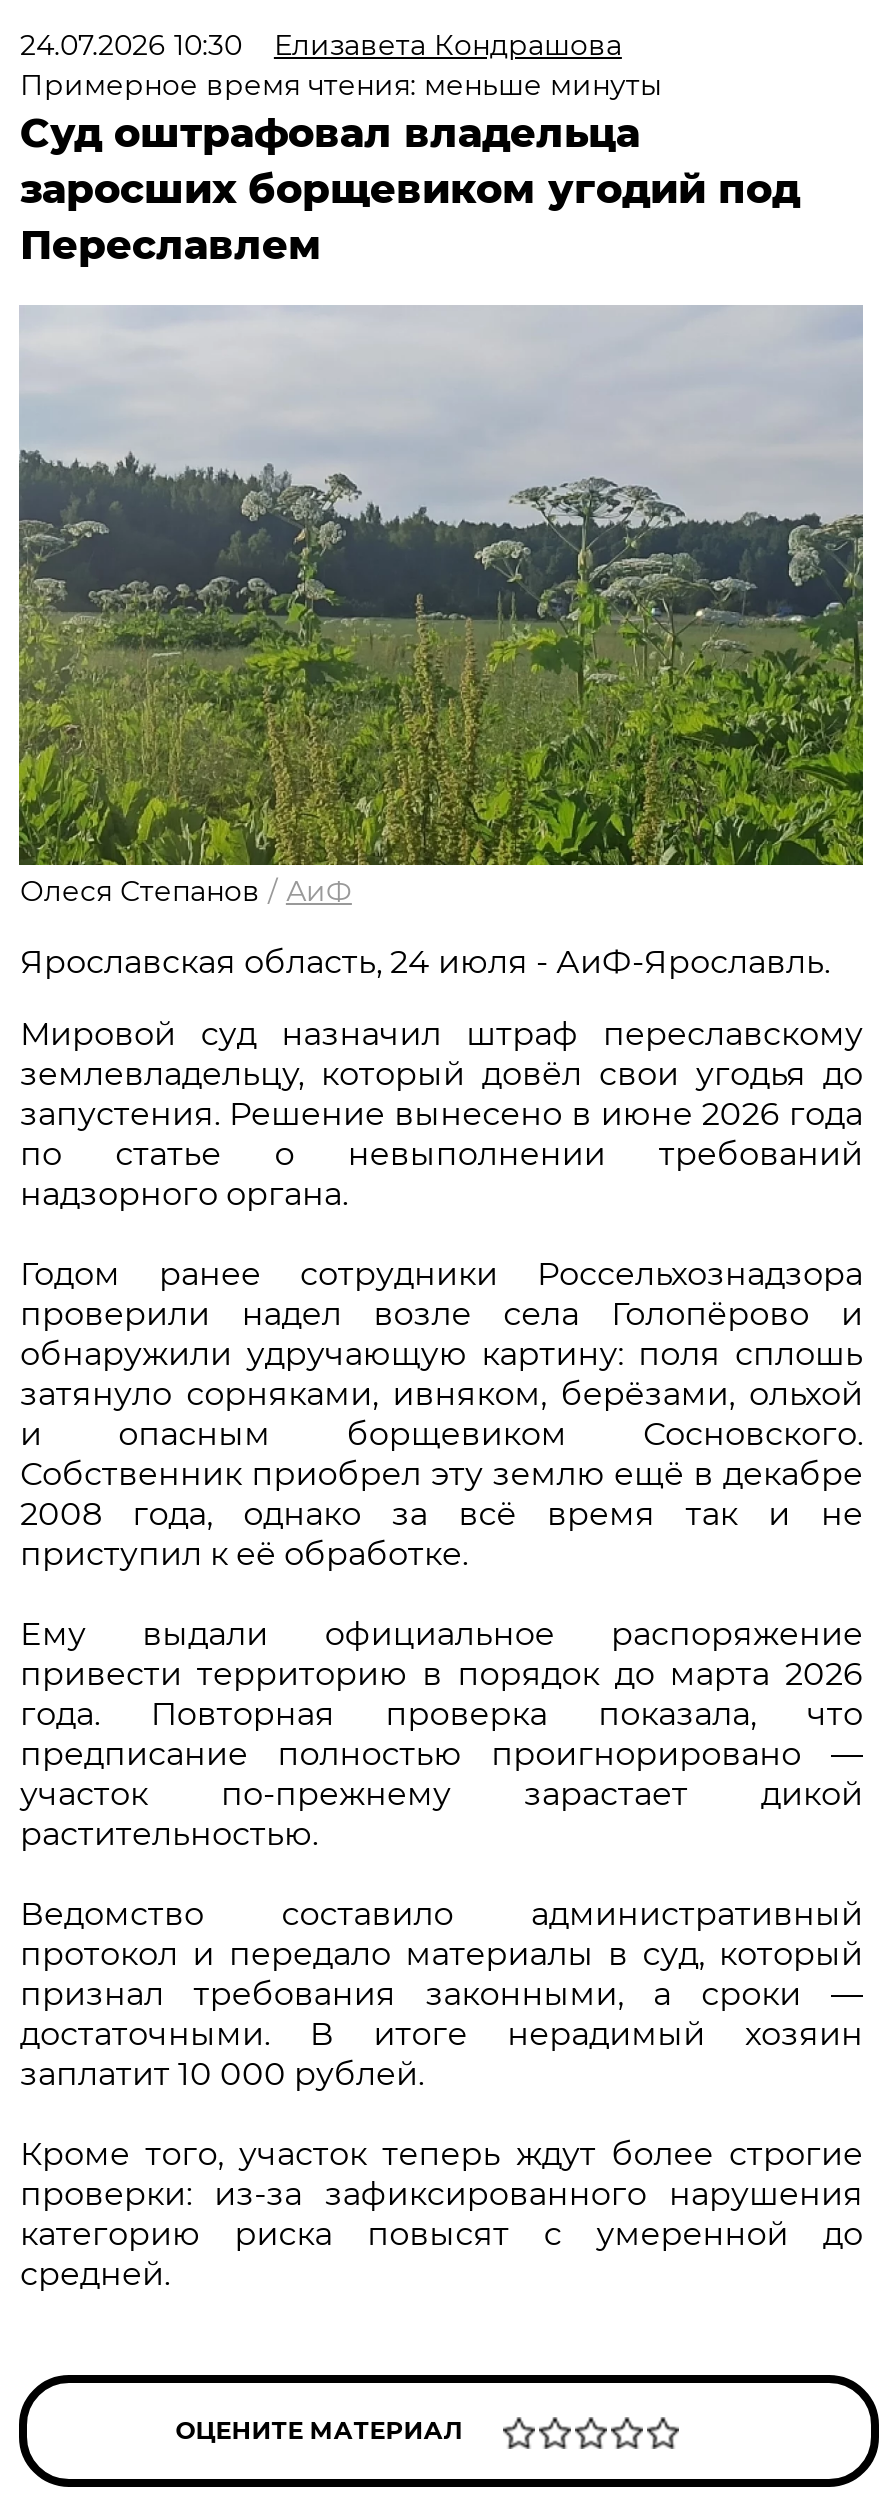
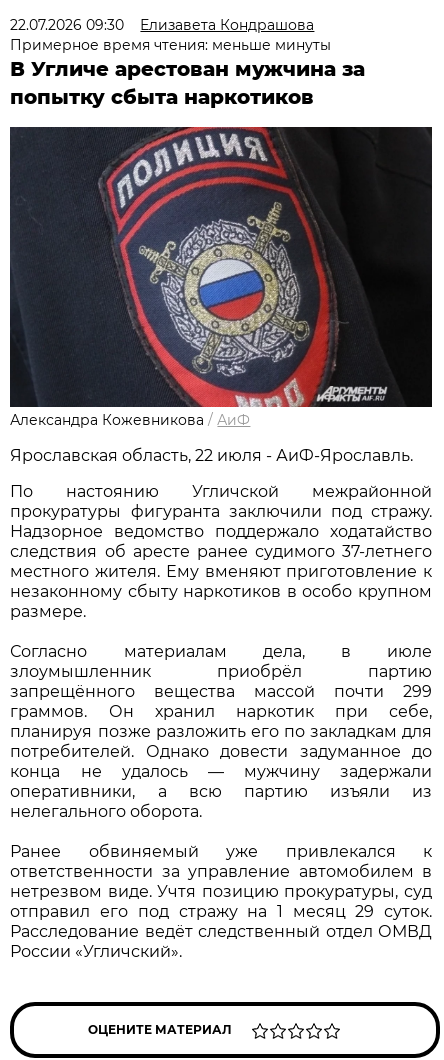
- 24.07.2026 10:30 Елизавета Кондрашова
+ 22.07.2026 09:30 Елизавета Кондрашова

- Суд оштрафовал владельца
- заросших борщевиком угодий под
- Переславлем
+ В Угличе арестован мужчина за
+ попытку сбыта наркотиков

- [image]
+ [image]

- Олеся Степанов / АиФ
- Ярославская область, 24 июля - АиФ-Ярославль.
- Мировой суд назначил штраф переславскому
- землевладельцу, который довёл свои угодья до
- запустения. Решение вынесено в июне 2026 года
- по статье о невыполнении требований
- надзорного органа.
- Годом ранее сотрудники Россельхознадзора
- проверили надел возле села Голопёрово и
- обнаружили удручающую картину: поля сплошь
- затянуло сорняками, ивняком, берёзами, ольхой
- и опасным борщевиком Сосновского.
- Собственник приобрел эту землю ещё в декабре
- 2008 года, однако за всё время так и не
- приступил к её обработке.
- Ему выдали официальное распоряжение
- привести территорию в порядок до марта 2026
- года. Повторная проверка показала, что
- предписание полностью проигнорировано —
- участок по-прежнему зарастает дикой
- растительностью.
- Ведомство составило административный
- протокол и передало материалы в суд, который
- признал требования законными, а сроки —
- достаточными. В итоге нерадимый хозяин
- заплатит 10 000 рублей.
- Кроме того, участок теперь ждут более строгие
- проверки: из-за зафиксированного нарушения
- категорию риска повысят с умеренной до
- средней.
+ Александра Кожевникова / АиФ
+ Ярославская область, 22 июля - АиФ-Ярославль.
+ По настоянию Угличской межрайонной
+ прокуратуры фигуранта заключили под стражу.
+ Надзорное ведомство поддержало ходатайство
+ следствия об аресте ранее судимого 37-летнего
+ местного жителя. Ему вменяют приготовление к
+ незаконному сбыту наркотиков в особо крупном
+ размере.
+ Согласно материалам дела, в июле
+ злоумышленник приобрёл партию
+ запрещённого вещества массой почти 299
+ граммов. Он хранил наркотик при себе,
+ планируя позже разложить его по закладкам для
+ потребителей. Однако довести задуманное до
+ конца не удалось — мужчину задержали
+ оперативники, а всю партию изъяли из
+ нелегального оборота.
+ Ранее обвиняемый уже привлекался к
+ ответственности за управление автомобилем в
+ нетрезвом виде. Учтя позицию прокуратуры, суд
+ отправил его под стражу на 1 месяц 29 суток.
+ Расследование ведёт следственный отдел ОМВД
+ России «Угличский».
